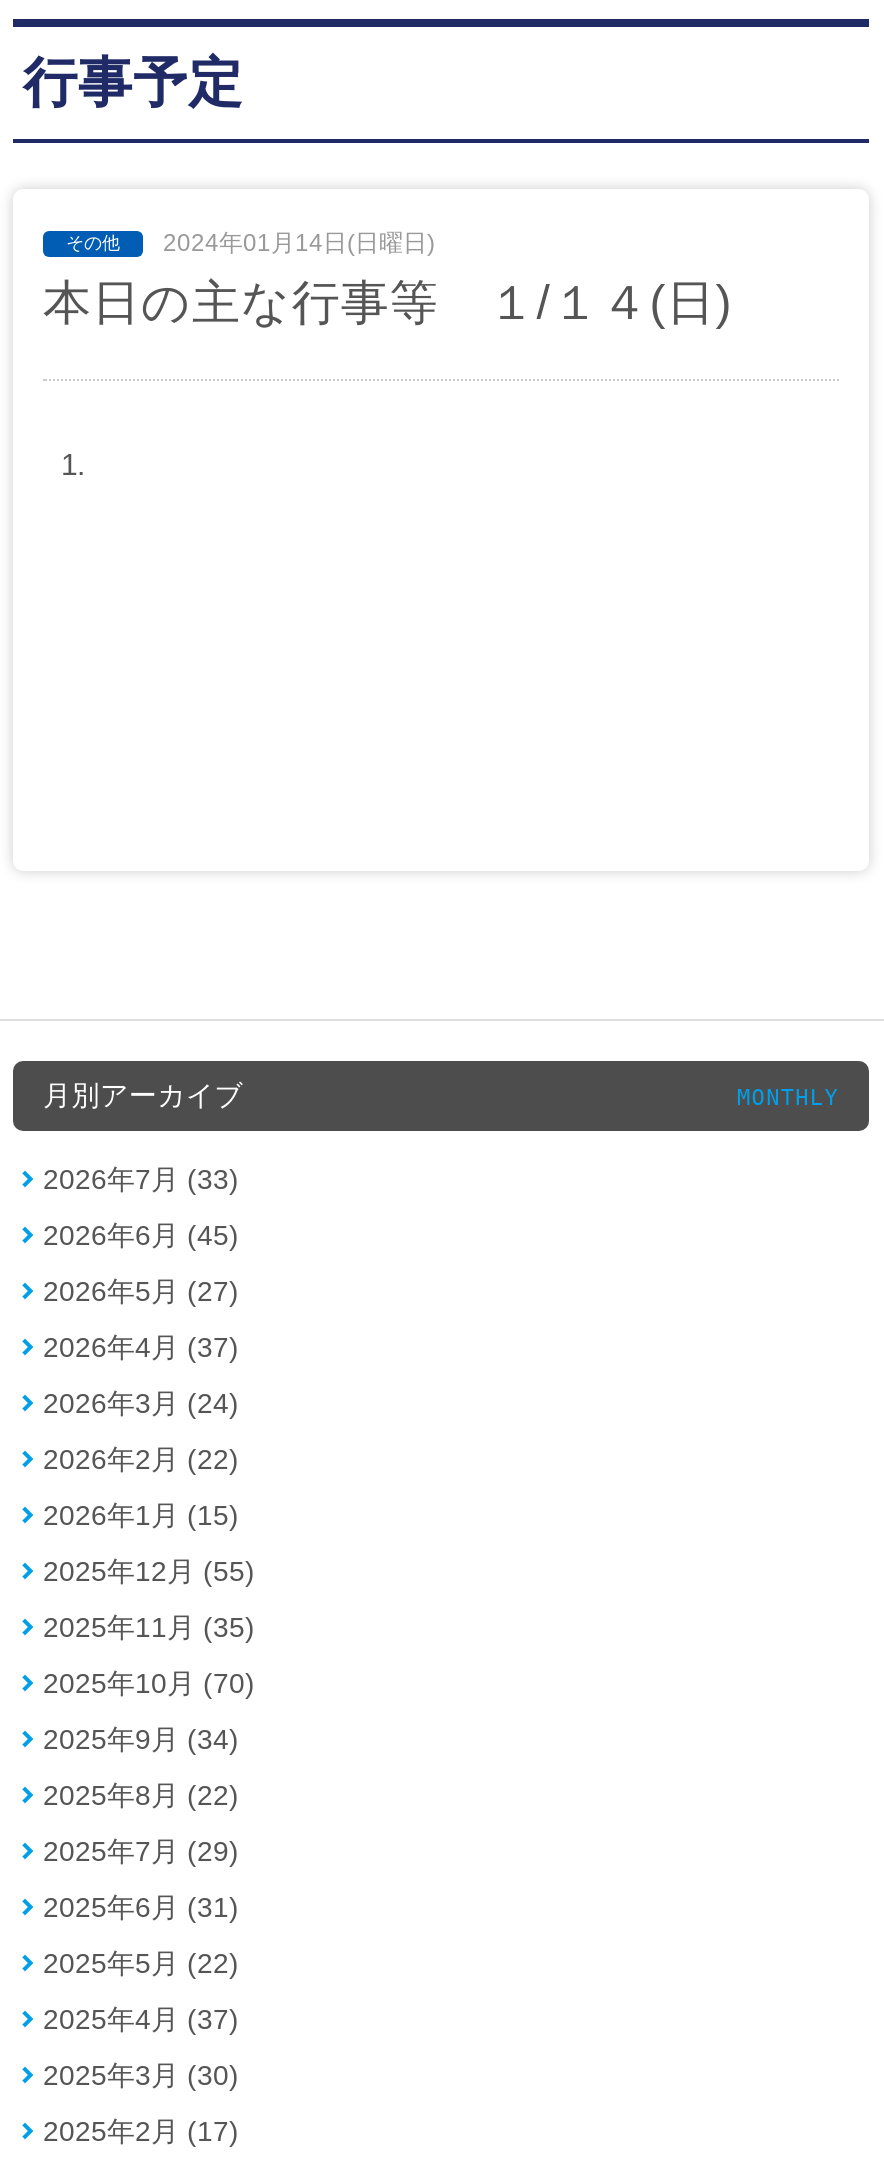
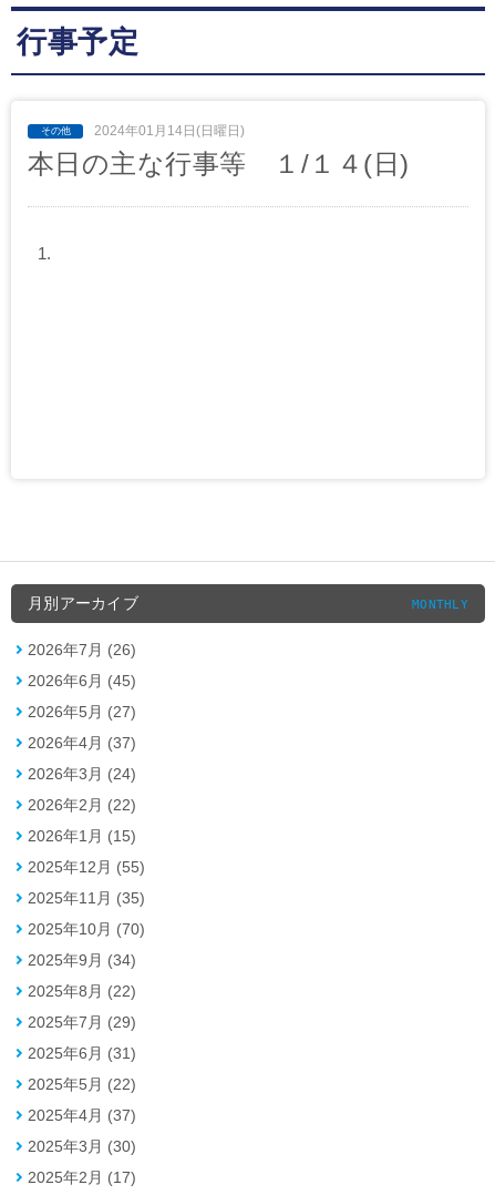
- 2026年7月 (33)
+ 2026年7月 (26)
